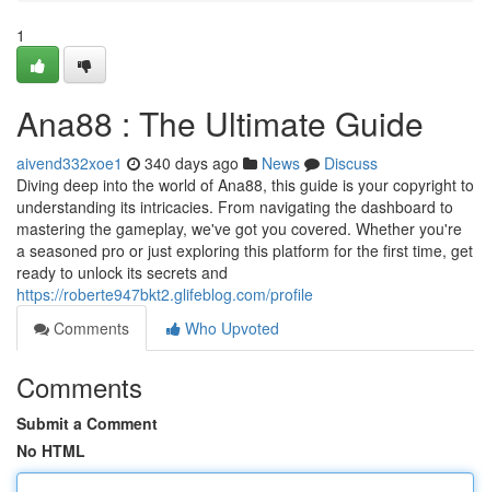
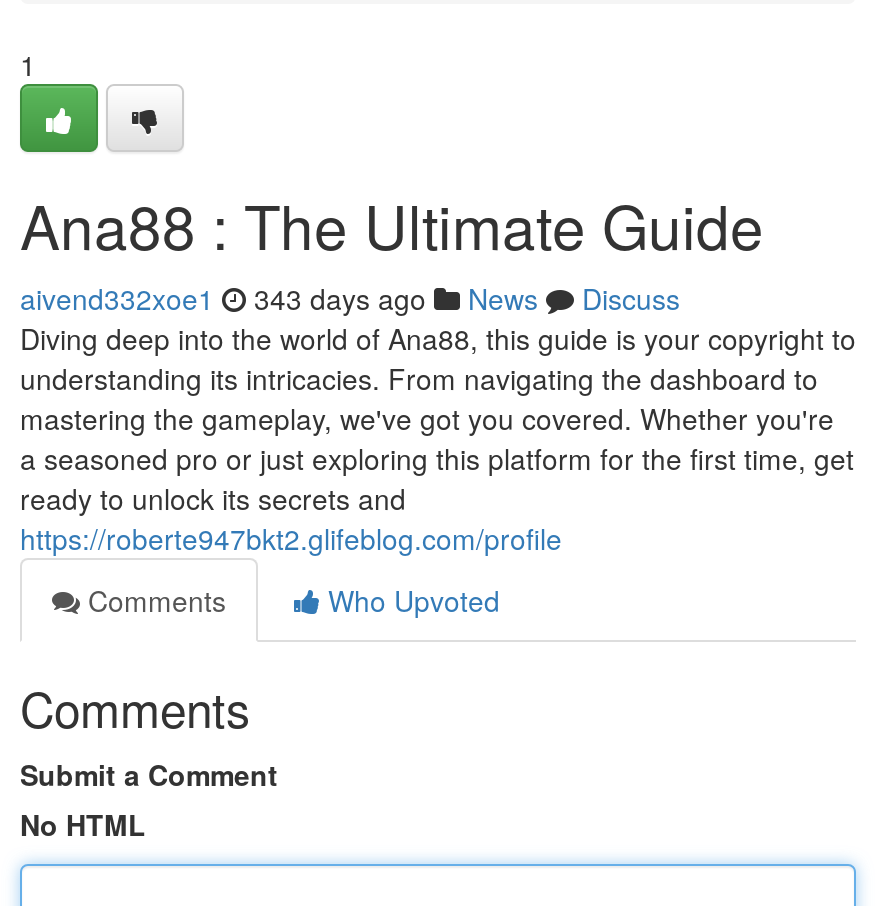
- aivend332xoe1 340 days ago News Discuss
+ aivend332xoe1 343 days ago News Discuss
